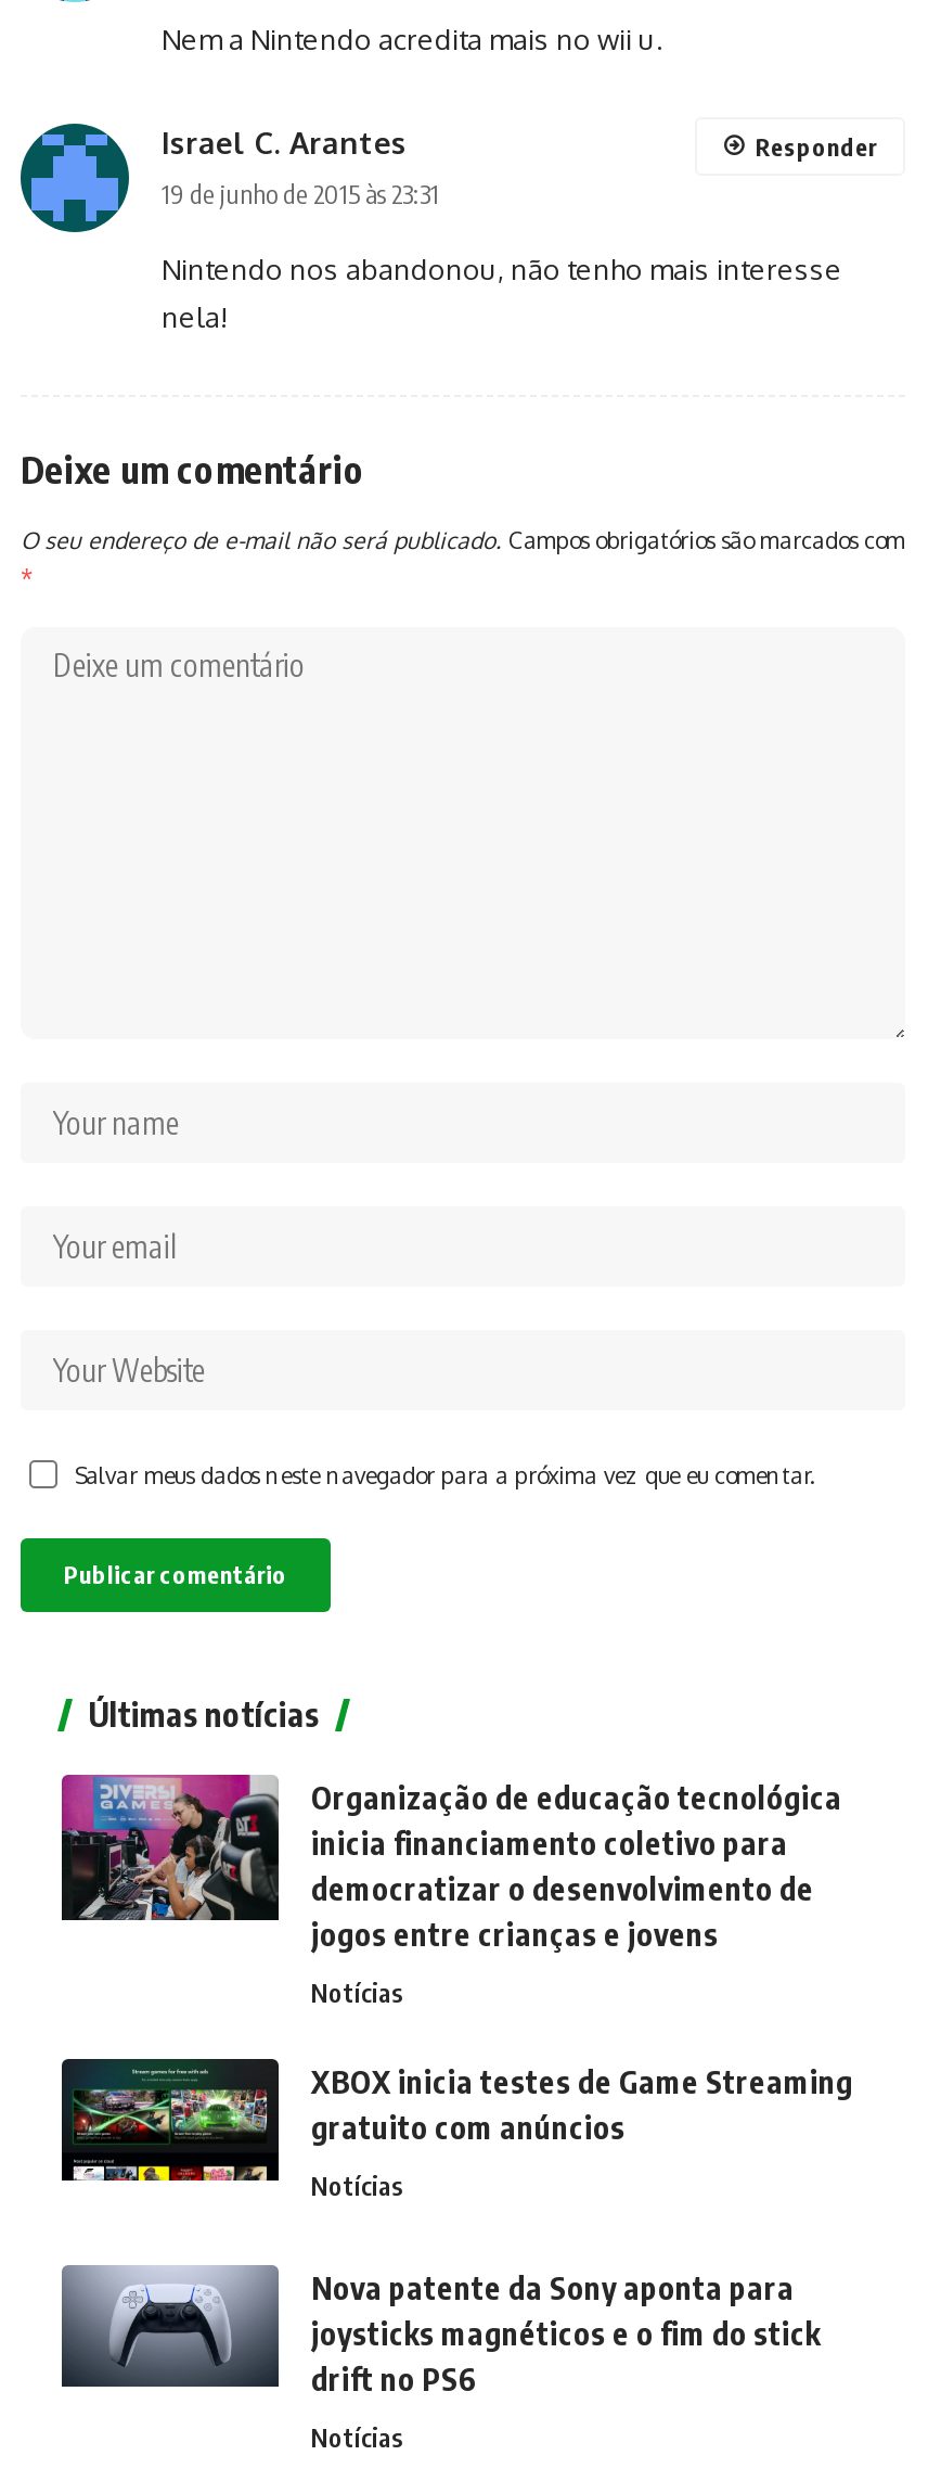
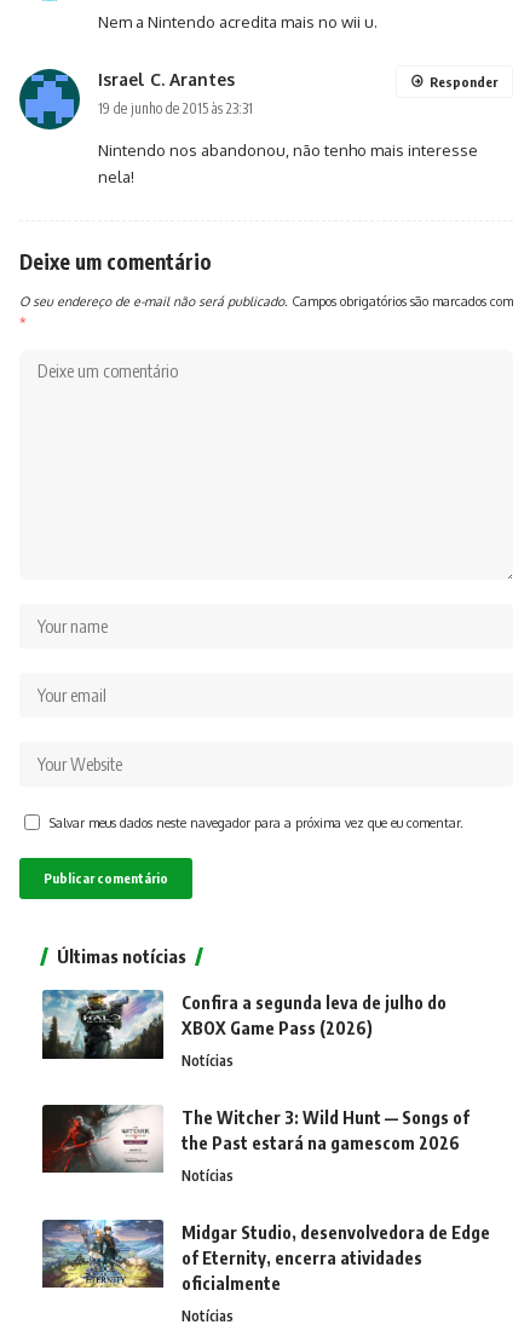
- [image]
- Organização de educação tecnológica
- inicia financiamento coletivo para
- democratizar o desenvolvimento de
- jogos entre crianças e jovens
+ [image]
+ Confira a segunda leva de julho do
+ XBOX Game Pass (2026)

- [image]
- XBOX inicia testes de Game Streaming
- gratuito com anúncios
+ [image]
+ The Witcher 3: Wild Hunt — Songs of
+ the Past estará na gamescom 2026

- [image]
- Nova patente da Sony aponta para
- joysticks magnéticos e o fim do stick
- drift no PS6
+ [image]
+ Midgar Studio, desenvolvedora de Edge
+ of Eternity, encerra atividades
+ oficialmente
